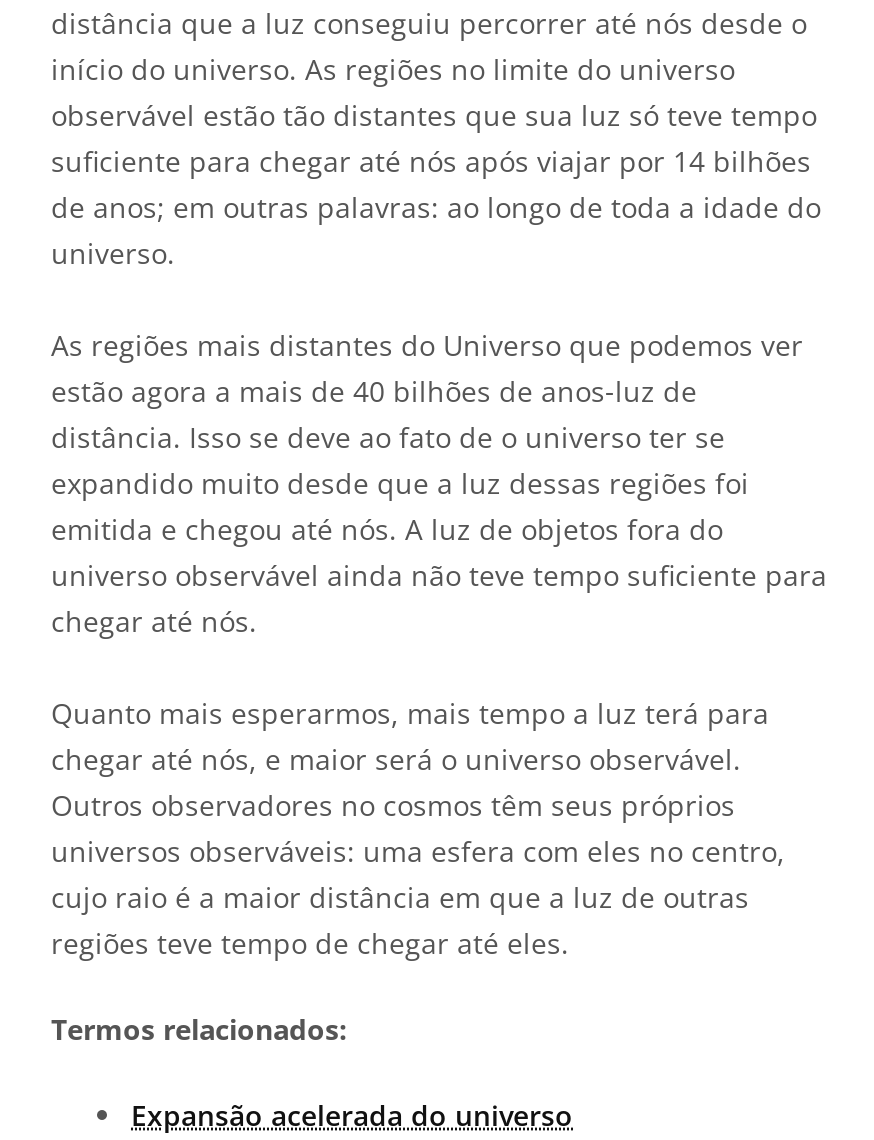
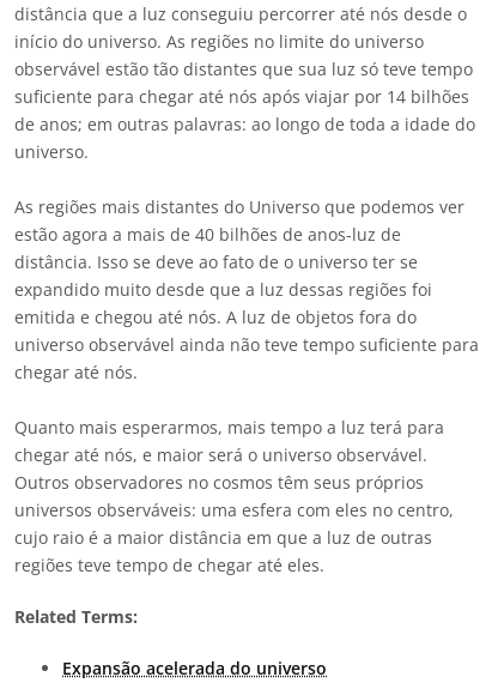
- Termos relacionados:
+ Related Terms:
